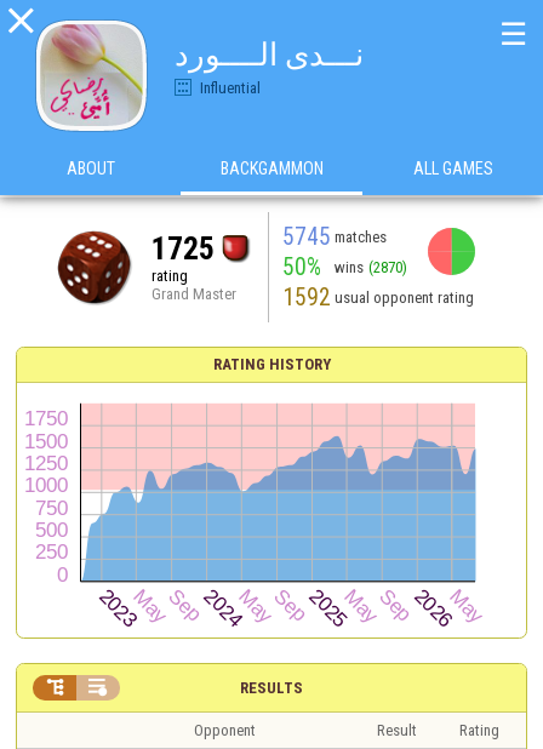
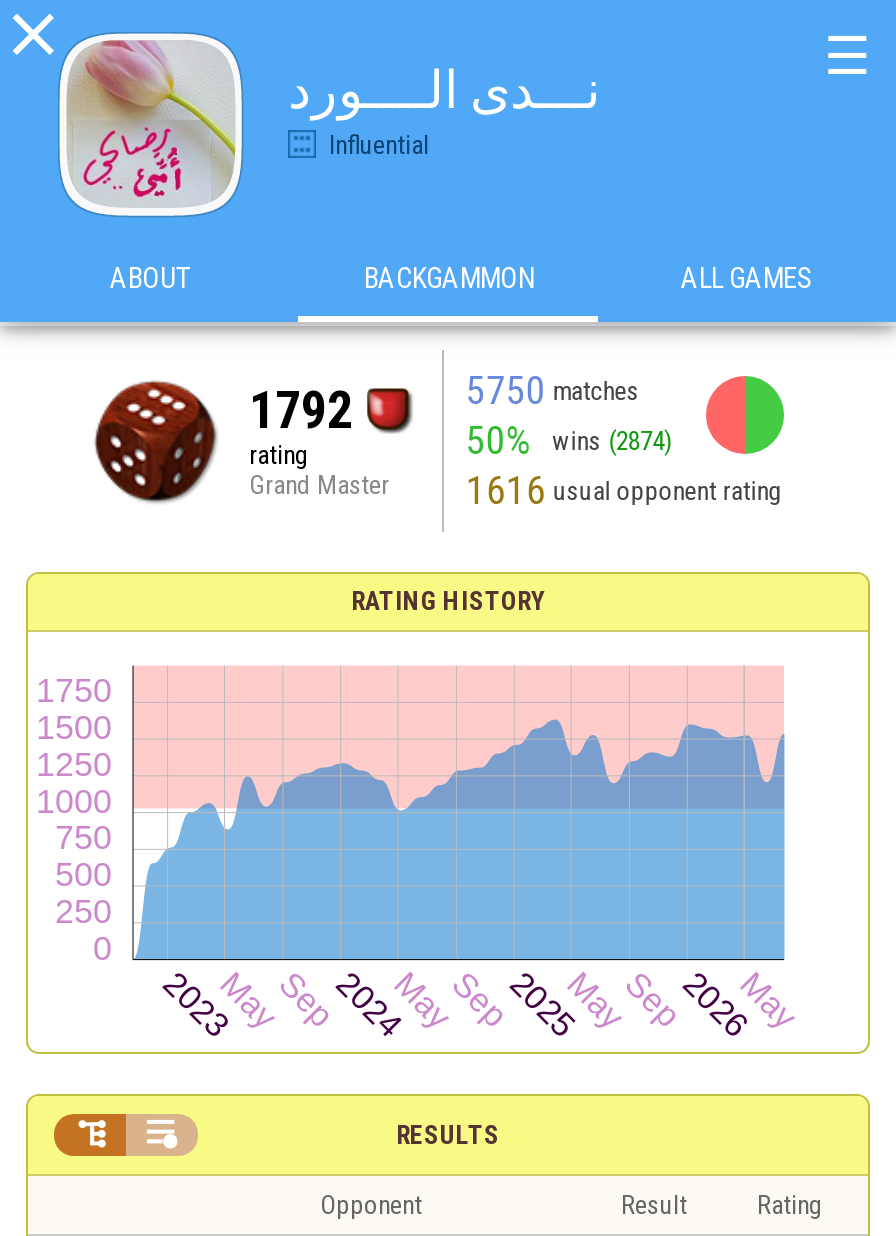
- 5745 matches
+ 5750 matches

- 1725
+ 1792

- 50% wins (2870)
+ 50% wins (2874)

- 1592 usual opponent rating
+ 1616 usual opponent rating
